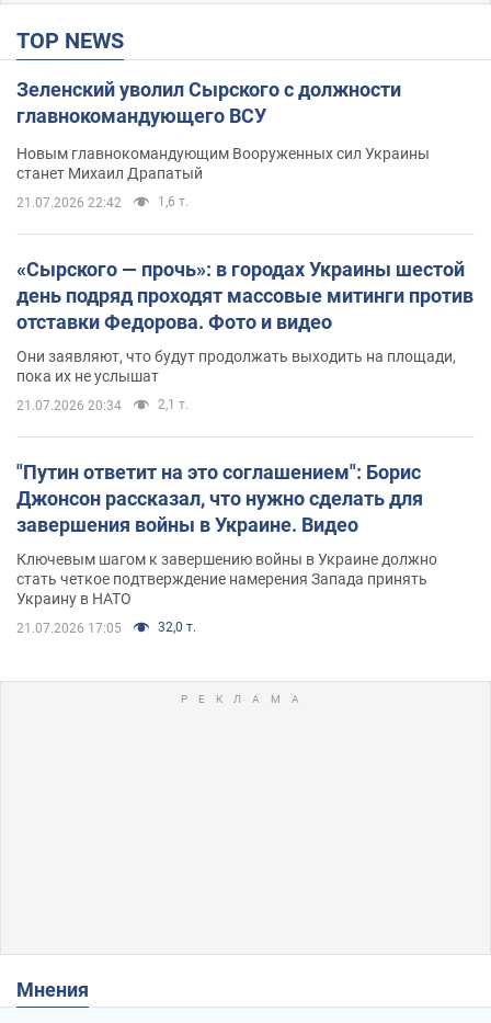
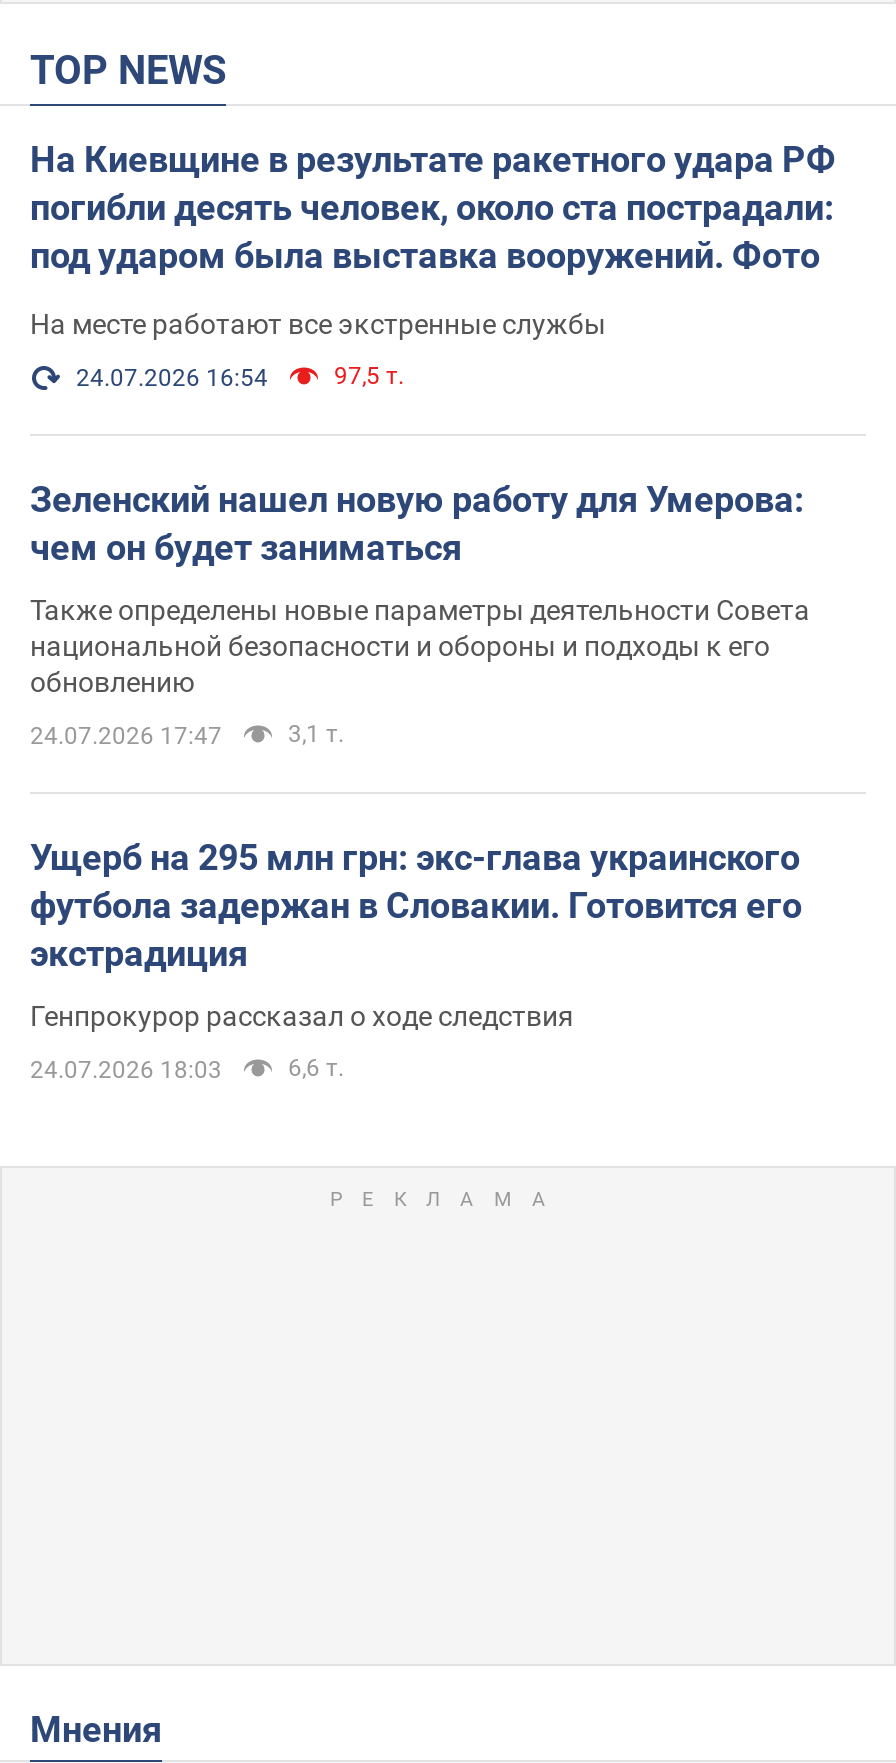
- Зеленский уволил Сырского с должности
- главнокомандующего ВСУ
+ На Киевщине в результате ракетного удара РФ
+ погибли десять человек, около ста пострадали:
+ под ударом была выставка вооружений. Фото

- Новым главнокомандующим Вооруженных сил Украины
- станет Михаил Драпатый
+ На месте работают все экстренные службы

- 21.07.2026 22:42
- 1,6 т.
+ 24.07.2026 16:54
+ 97,5 т.

- «Сырского — прочь»: в городах Украины шестой
- день подряд проходят массовые митинги против
- отставки Федорова. Фото и видео
+ Зеленский нашел новую работу для Умерова:
+ чем он будет заниматься

- Они заявляют, что будут продолжать выходить на площади,
- пока их не услышат
+ Также определены новые параметры деятельности Совета
+ национальной безопасности и обороны и подходы к его
+ обновлению

- 21.07.2026 20:34
- 2,1 т.
+ 24.07.2026 17:47
+ 3,1 т.

- "Путин ответит на это соглашением": Борис
- Джонсон рассказал, что нужно сделать для
- завершения войны в Украине. Видео
+ Ущерб на 295 млн грн: экс-глава украинского
+ футбола задержан в Словакии. Готовится его
+ экстрадиция

- Ключевым шагом к завершению войны в Украине должно
- стать четкое подтверждение намерения Запада принять
- Украину в НАТО
+ Генпрокурор рассказал о ходе следствия

- 21.07.2026 17:05
- 32,0 т.
+ 24.07.2026 18:03
+ 6,6 т.
